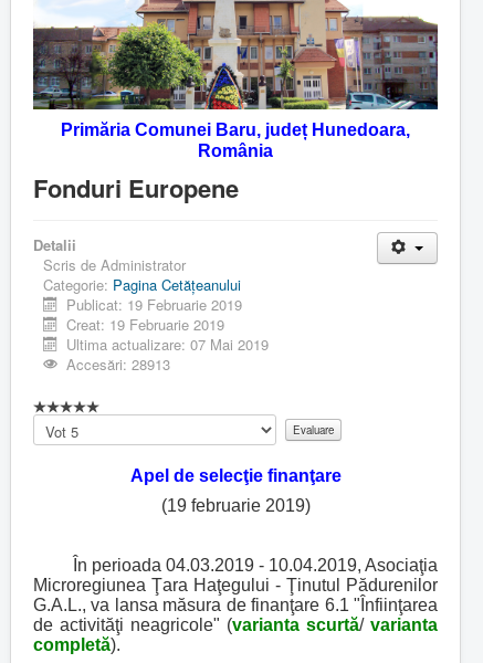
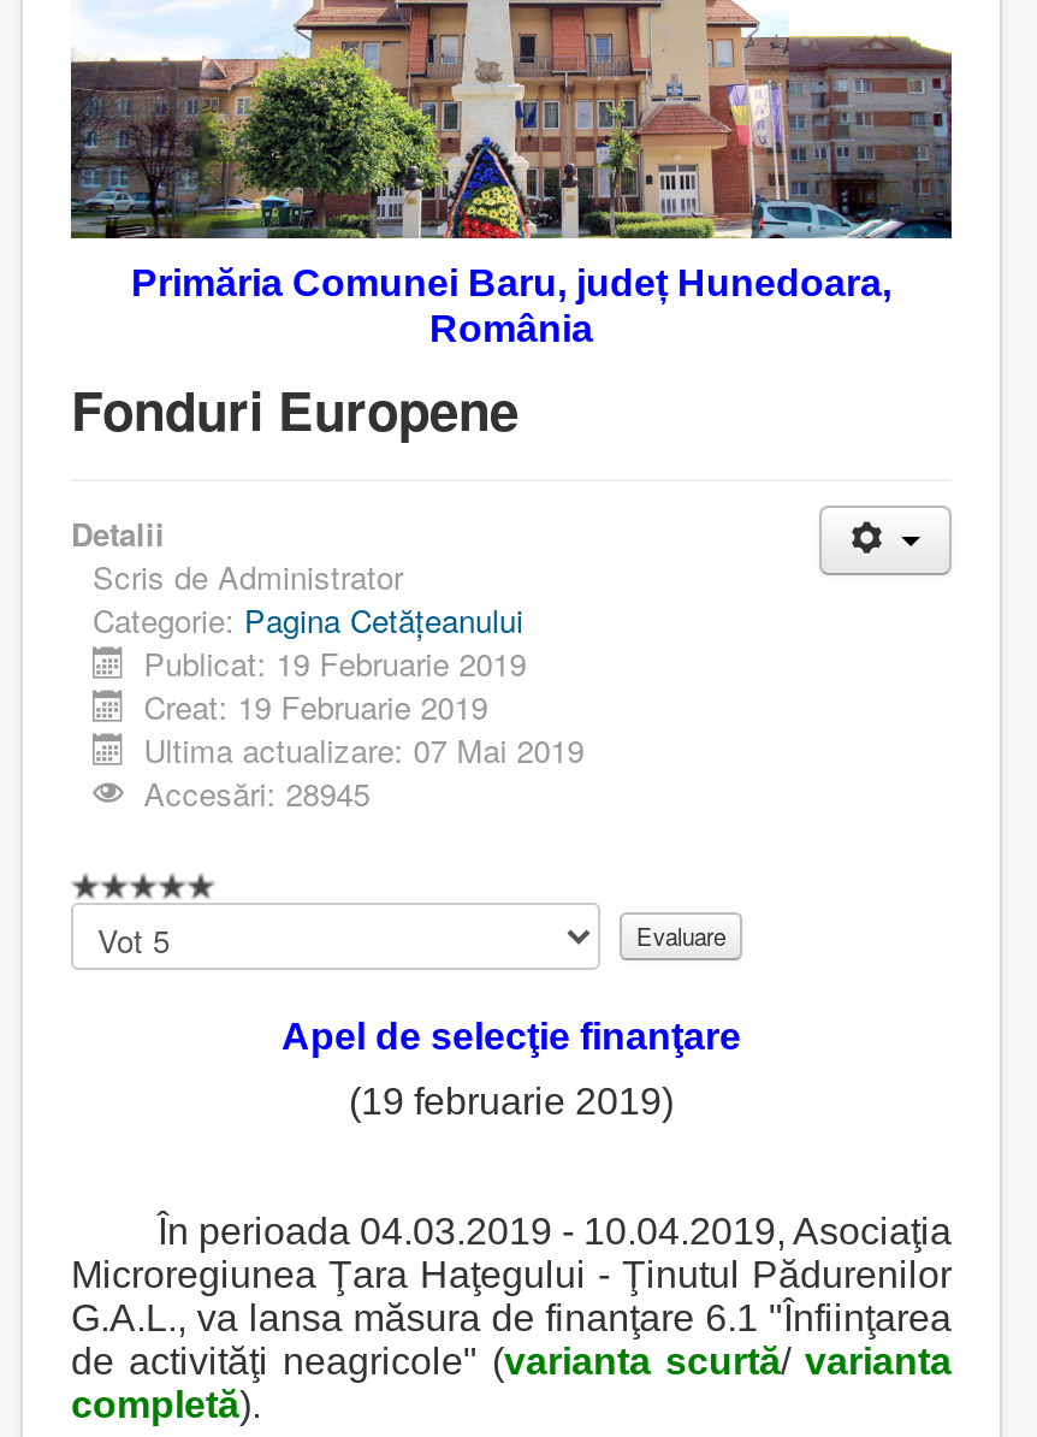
- Accesări: 28913
+ Accesări: 28945
